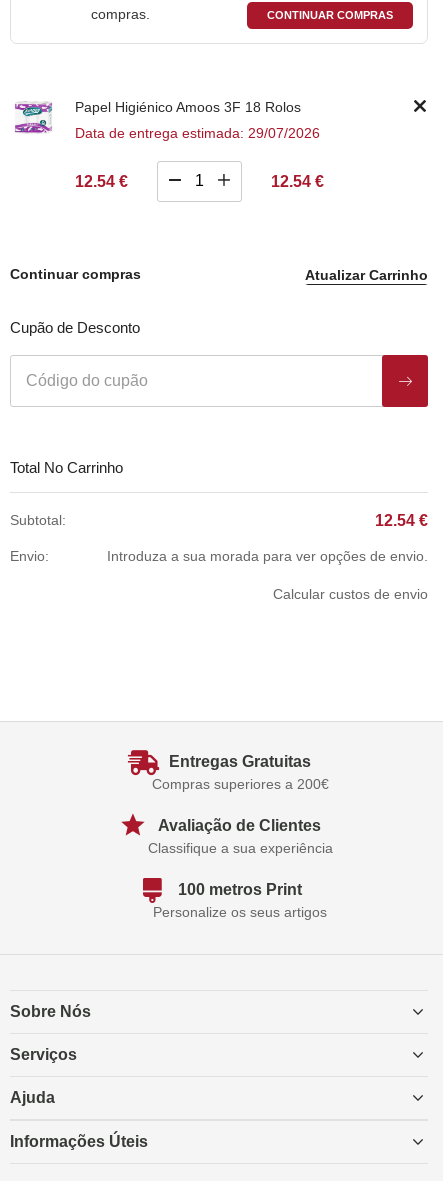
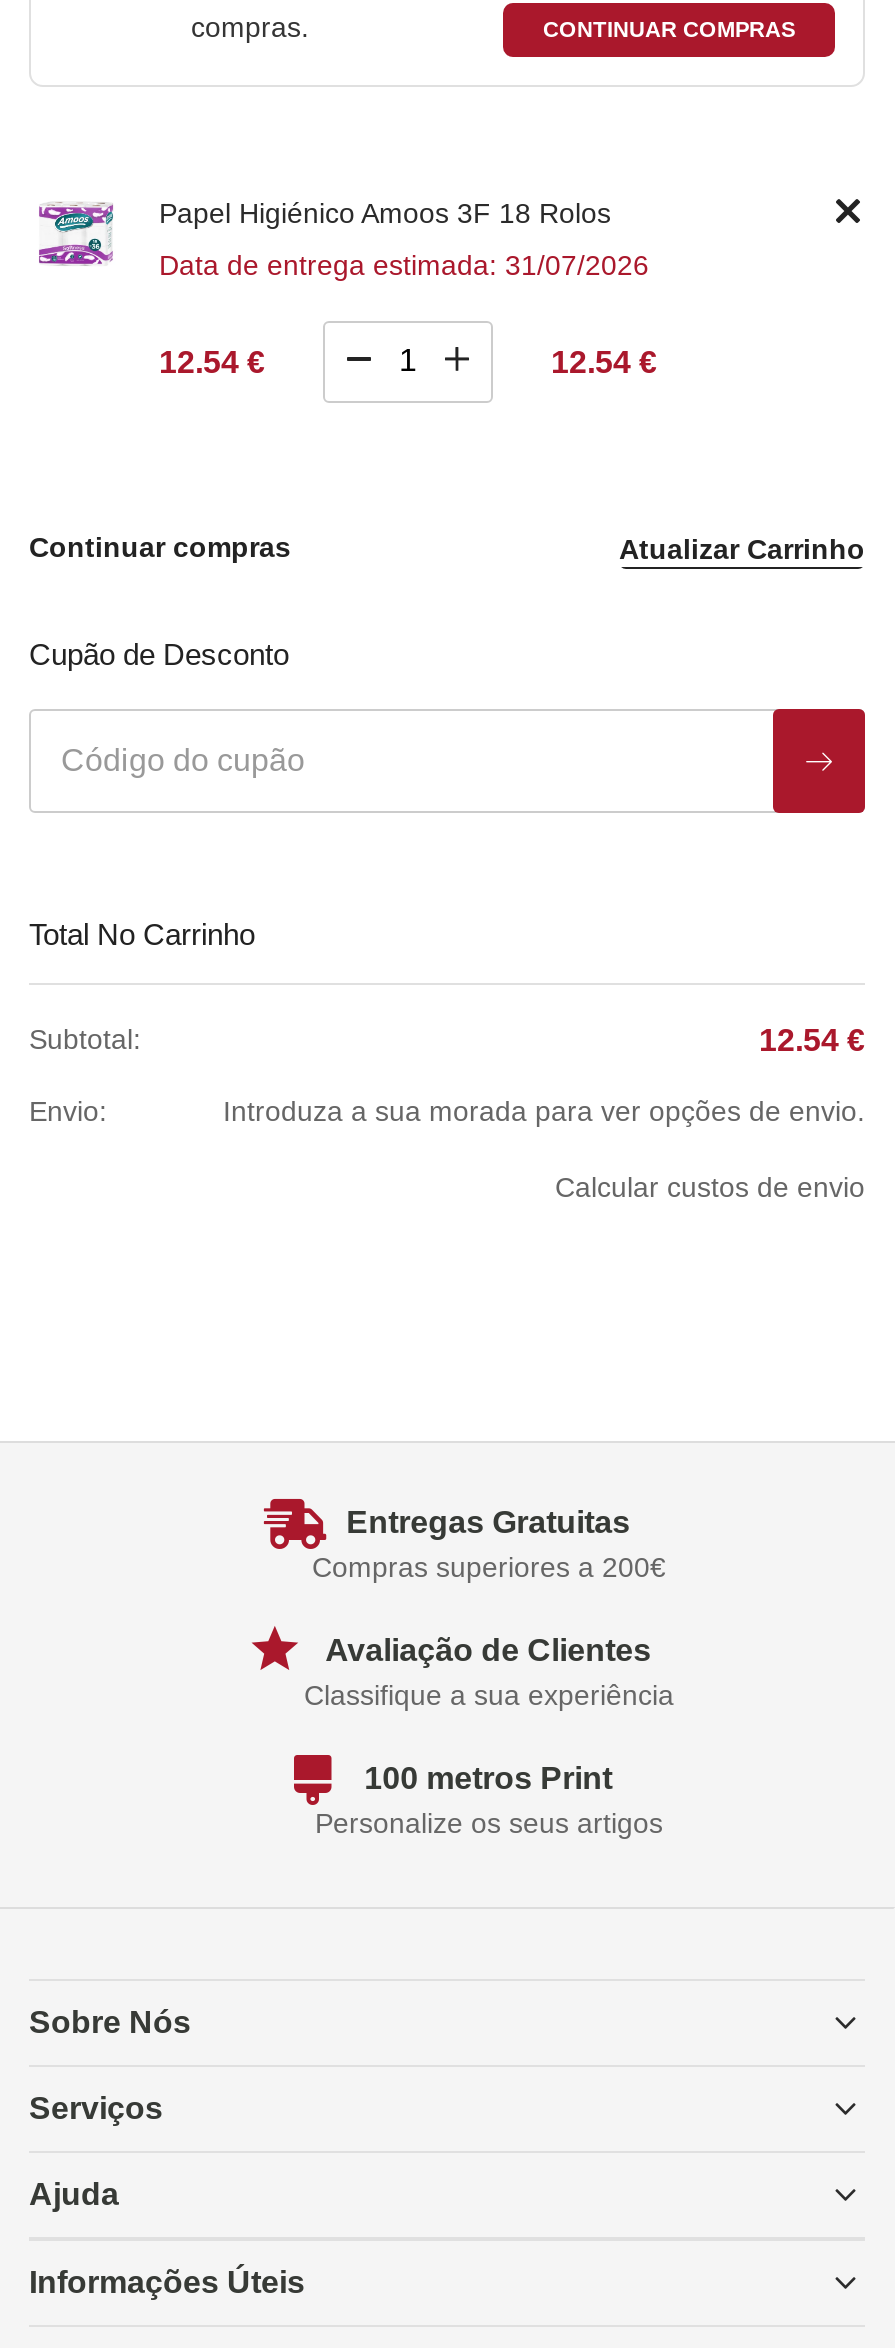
- Data de entrega estimada: 29/07/2026
+ Data de entrega estimada: 31/07/2026
